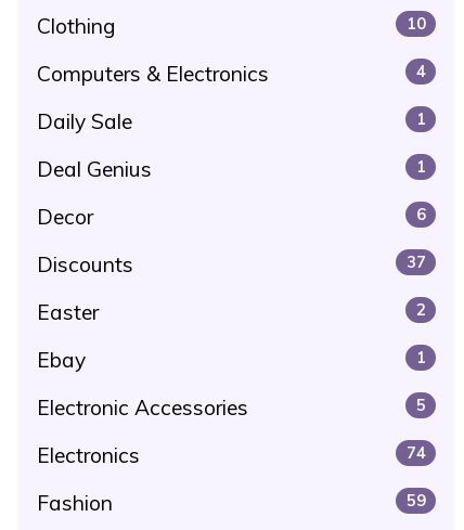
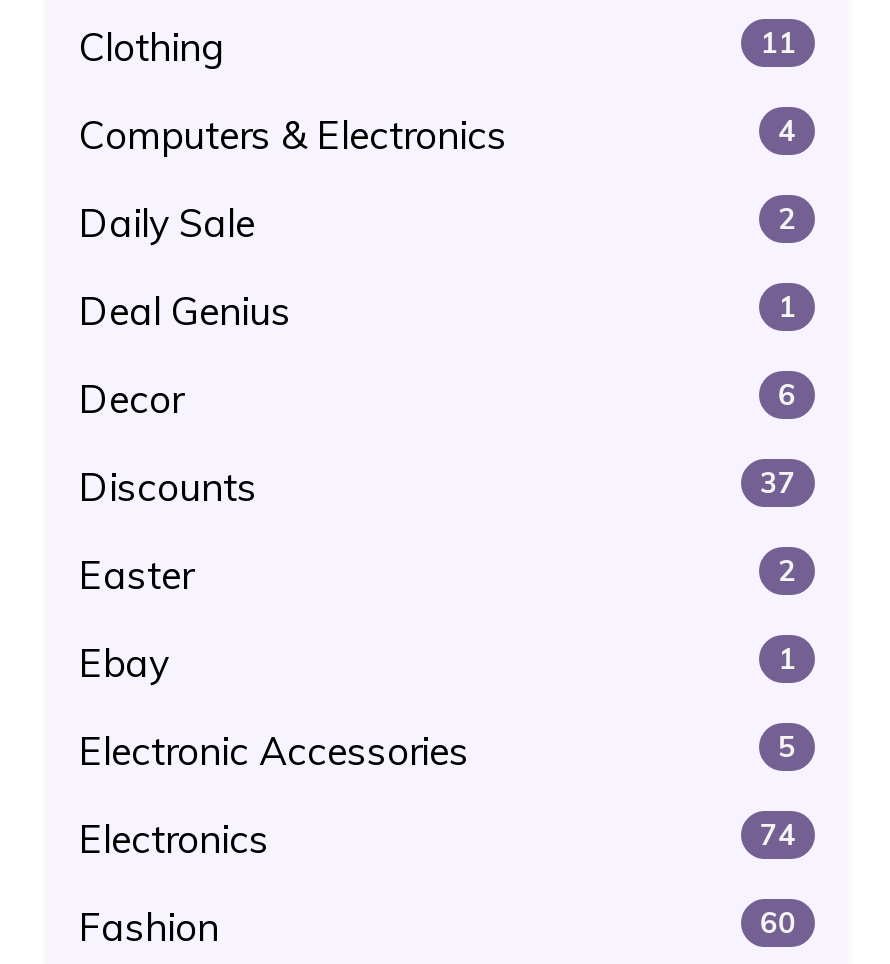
- 10
+ 11

- 1
+ 2

- 59
+ 60
